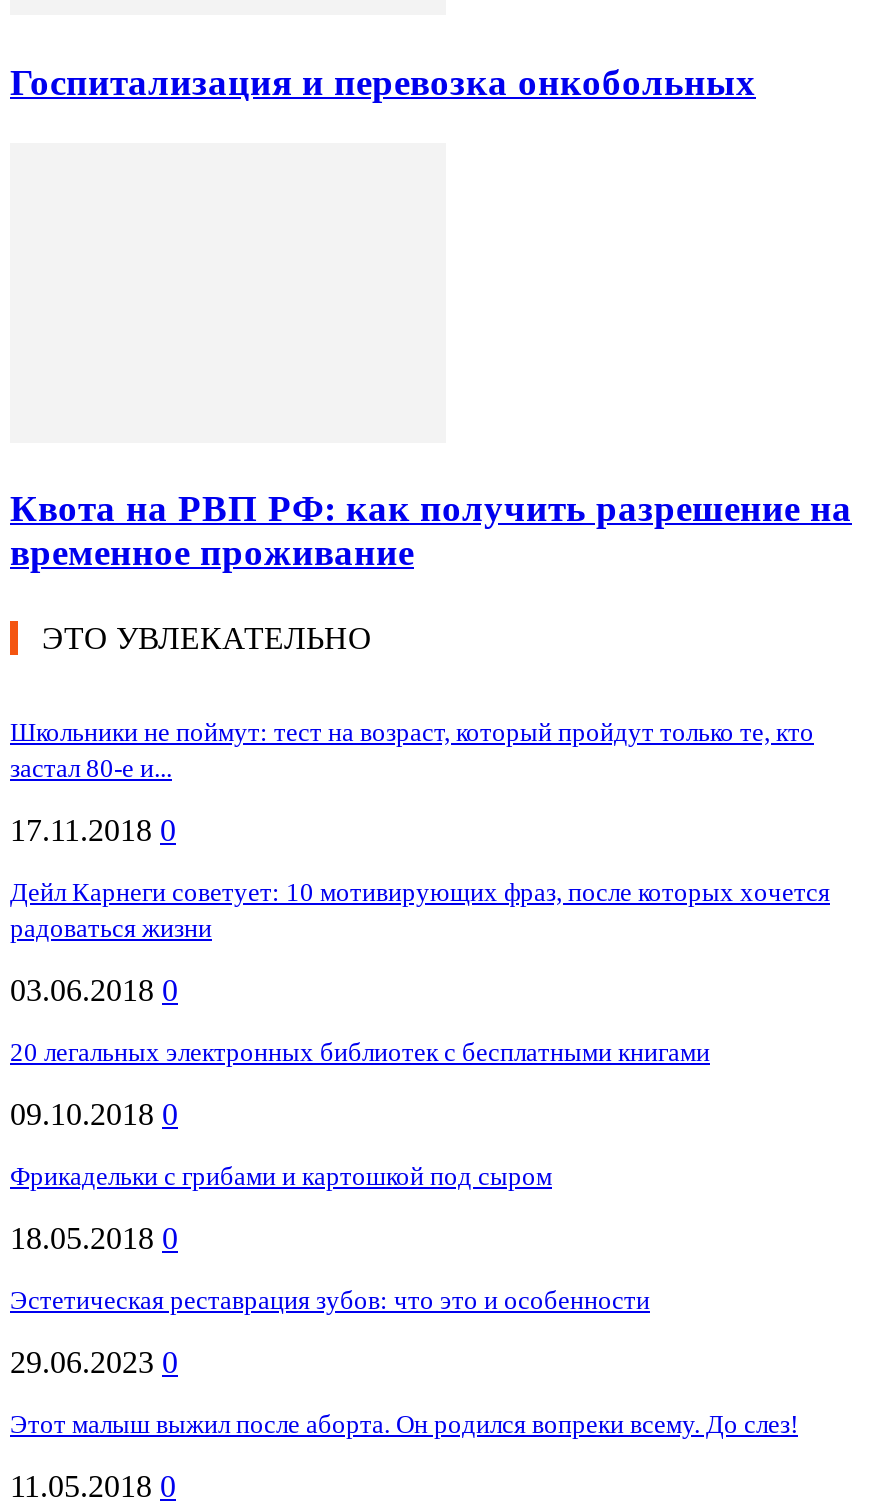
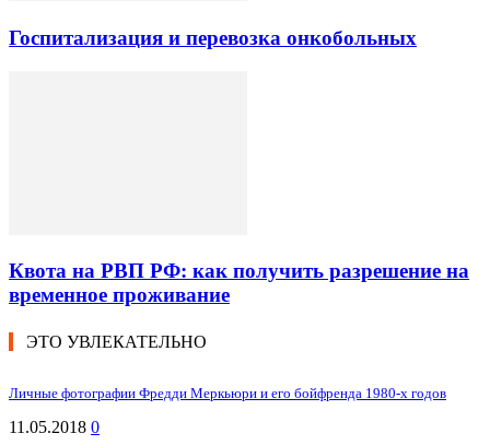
- Школьники не поймут: тест на возраст, который пройдут только те, кто
- застал 80-е и...
- 17.11.2018 0
- Дейл Карнеги советует: 10 мотивирующих фраз, после которых хочется
- радоваться жизни
- 03.06.2018 0
- 20 легальных электронных библиотек с бесплатными книгами
- 09.10.2018 0
- Фрикадельки с грибами и картошкой под сыром
- 18.05.2018 0
- Эстетическая реставрация зубов: что это и особенности
- 29.06.2023 0
- Этот малыш выжил после аборта. Он родился вопреки всему. До слез!
+ Личные фотографии Фредди Меркьюри и его бойфренда 1980-х годов
